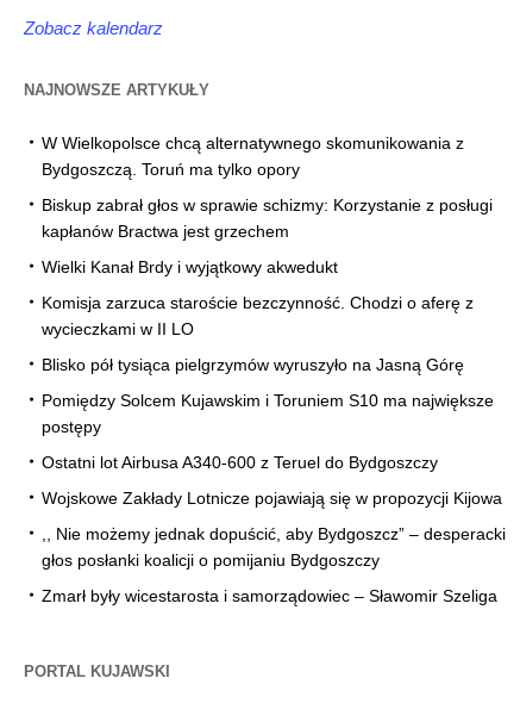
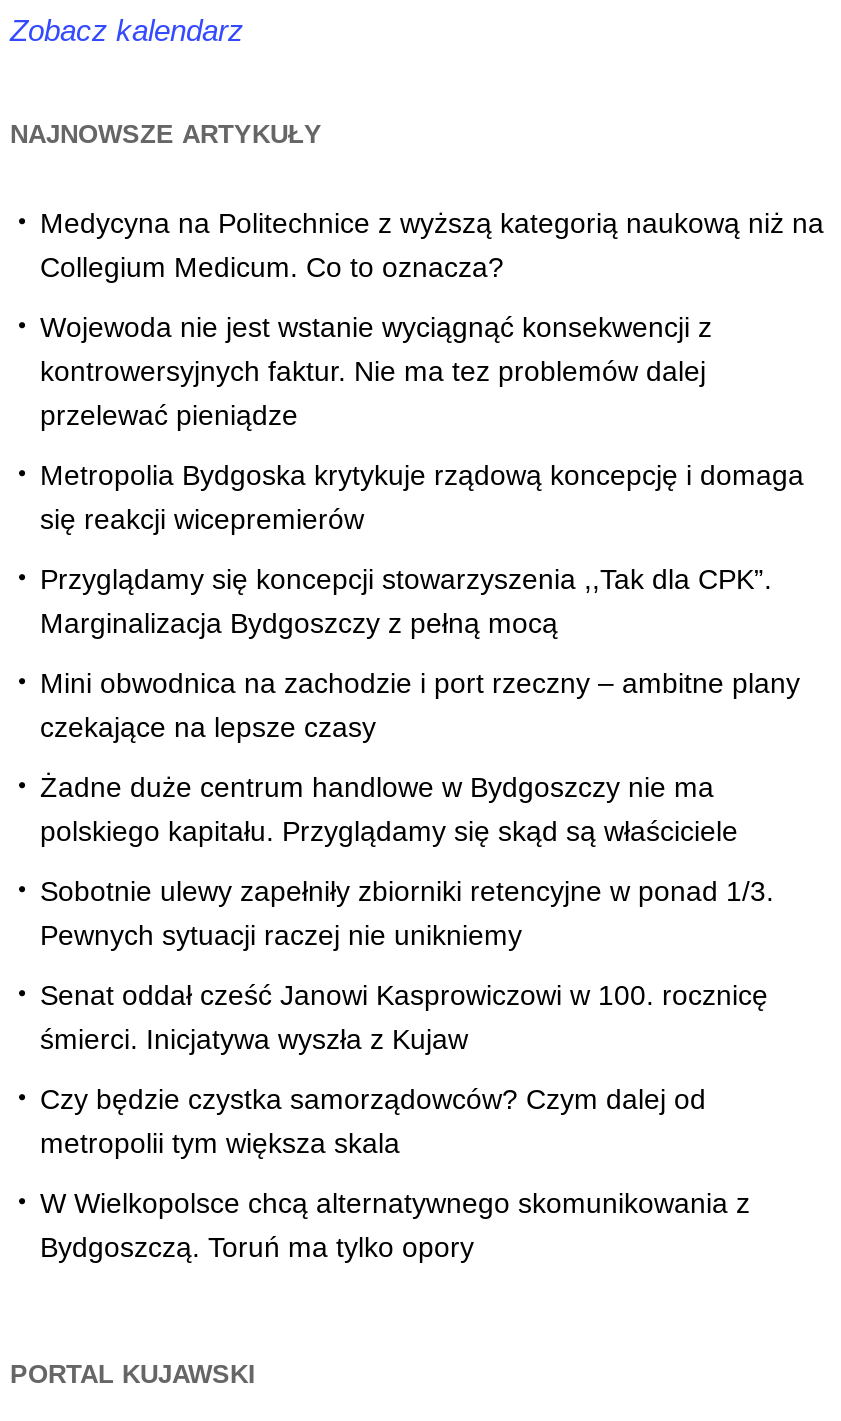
+ Medycyna na Politechnice z wyższą kategorią naukową niż na
+ Collegium Medicum. Co to oznacza?
+ Wojewoda nie jest wstanie wyciągnąć konsekwencji z
+ kontrowersyjnych faktur. Nie ma tez problemów dalej
+ przelewać pieniądze
+ Metropolia Bydgoska krytykuje rządową koncepcję i domaga
+ się reakcji wicepremierów
+ Przyglądamy się koncepcji stowarzyszenia ,,Tak dla CPK”.
+ Marginalizacja Bydgoszczy z pełną mocą
+ Mini obwodnica na zachodzie i port rzeczny – ambitne plany
+ czekające na lepsze czasy
+ Żadne duże centrum handlowe w Bydgoszczy nie ma
+ polskiego kapitału. Przyglądamy się skąd są właściciele
+ Sobotnie ulewy zapełniły zbiorniki retencyjne w ponad 1/3.
+ Pewnych sytuacji raczej nie unikniemy
+ Senat oddał cześć Janowi Kasprowiczowi w 100. rocznicę
+ śmierci. Inicjatywa wyszła z Kujaw
+ Czy będzie czystka samorządowców? Czym dalej od
+ metropolii tym większa skala

moved down: W Wielkopolsce chcą alternatywnego skomunikowania z | Bydgoszczą. Toruń ma tylko opory

- Biskup zabrał głos w sprawie schizmy: Korzystanie z posługi
- kapłanów Bractwa jest grzechem
- Wielki Kanał Brdy i wyjątkowy akwedukt
- Komisja zarzuca staroście bezczynność. Chodzi o aferę z
- wycieczkami w II LO
- Blisko pół tysiąca pielgrzymów wyruszyło na Jasną Górę
- Pomiędzy Solcem Kujawskim i Toruniem S10 ma największe
- postępy
- Ostatni lot Airbusa A340-600 z Teruel do Bydgoszczy
- Wojskowe Zakłady Lotnicze pojawiają się w propozycji Kijowa
- ,, Nie możemy jednak dopuścić, aby Bydgoszcz” – desperacki
- głos posłanki koalicji o pomijaniu Bydgoszczy
- Zmarł były wicestarosta i samorządowiec – Sławomir Szeliga
